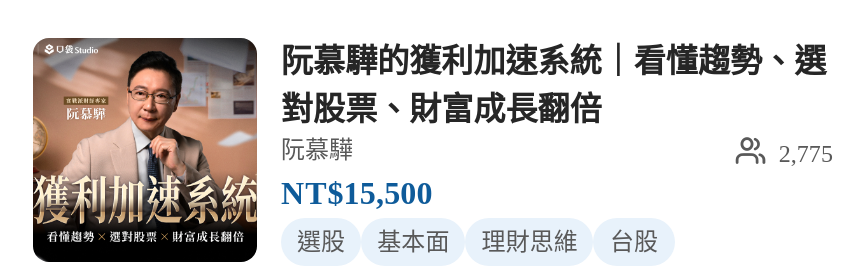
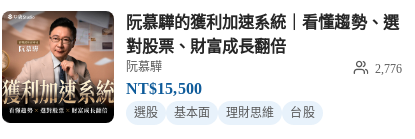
- 2,775
+ 2,776
